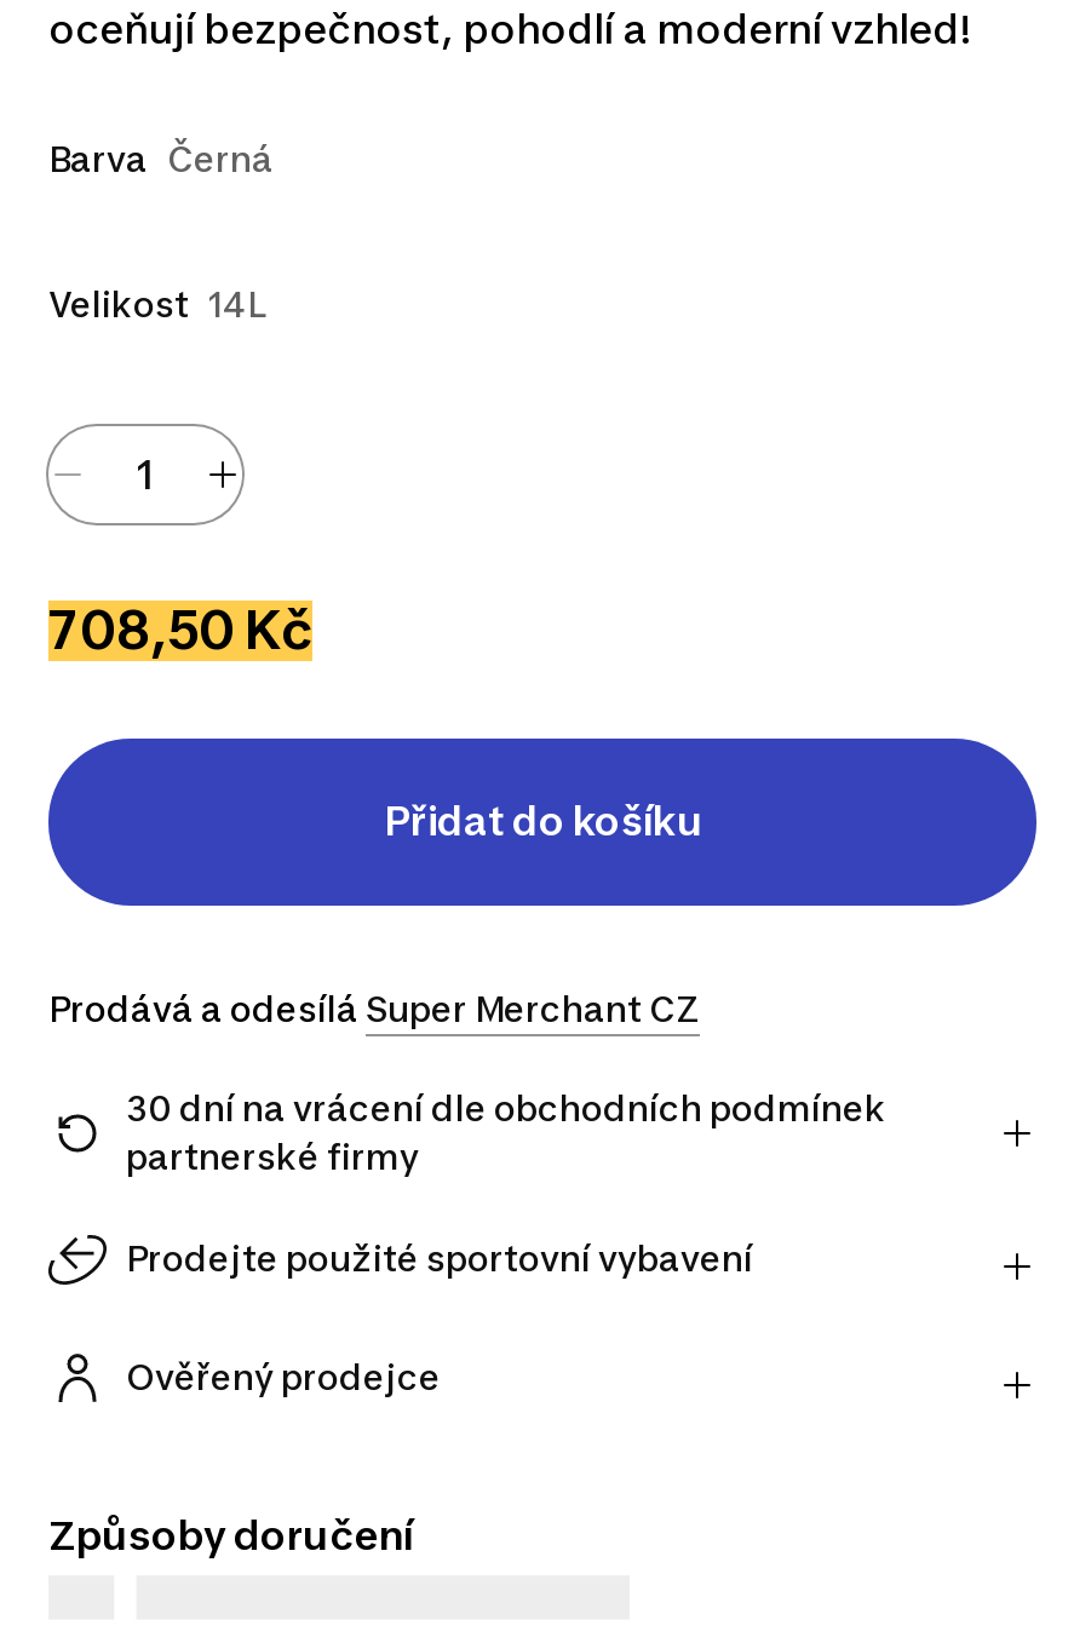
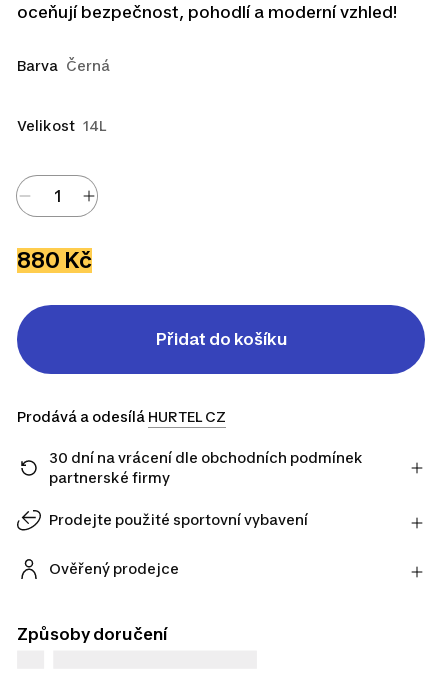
- 708,50 Kč
+ 880 Kč

- Prodává a odesílá Super Merchant CZ
+ Prodává a odesílá HURTEL CZ
